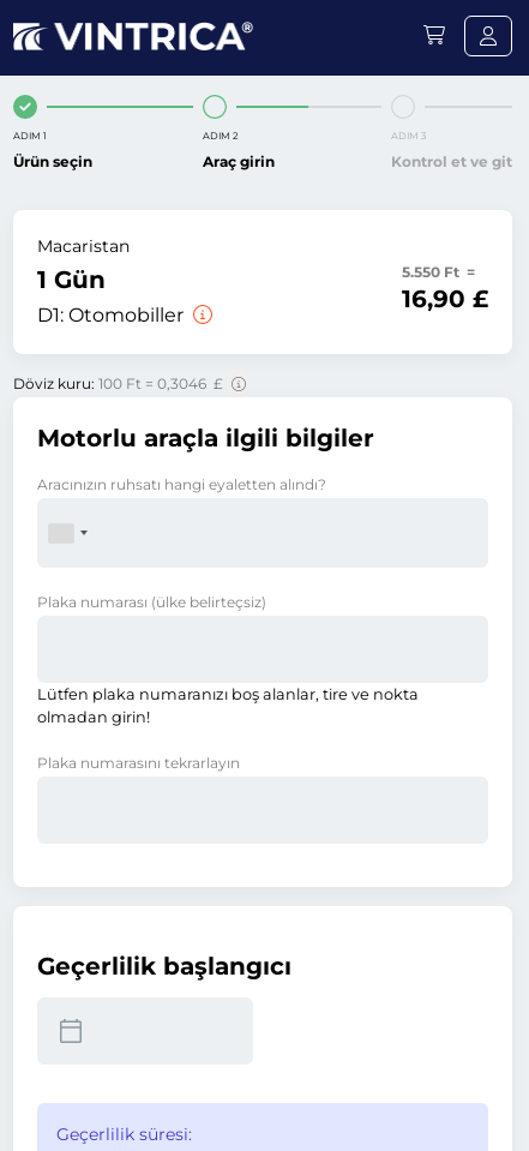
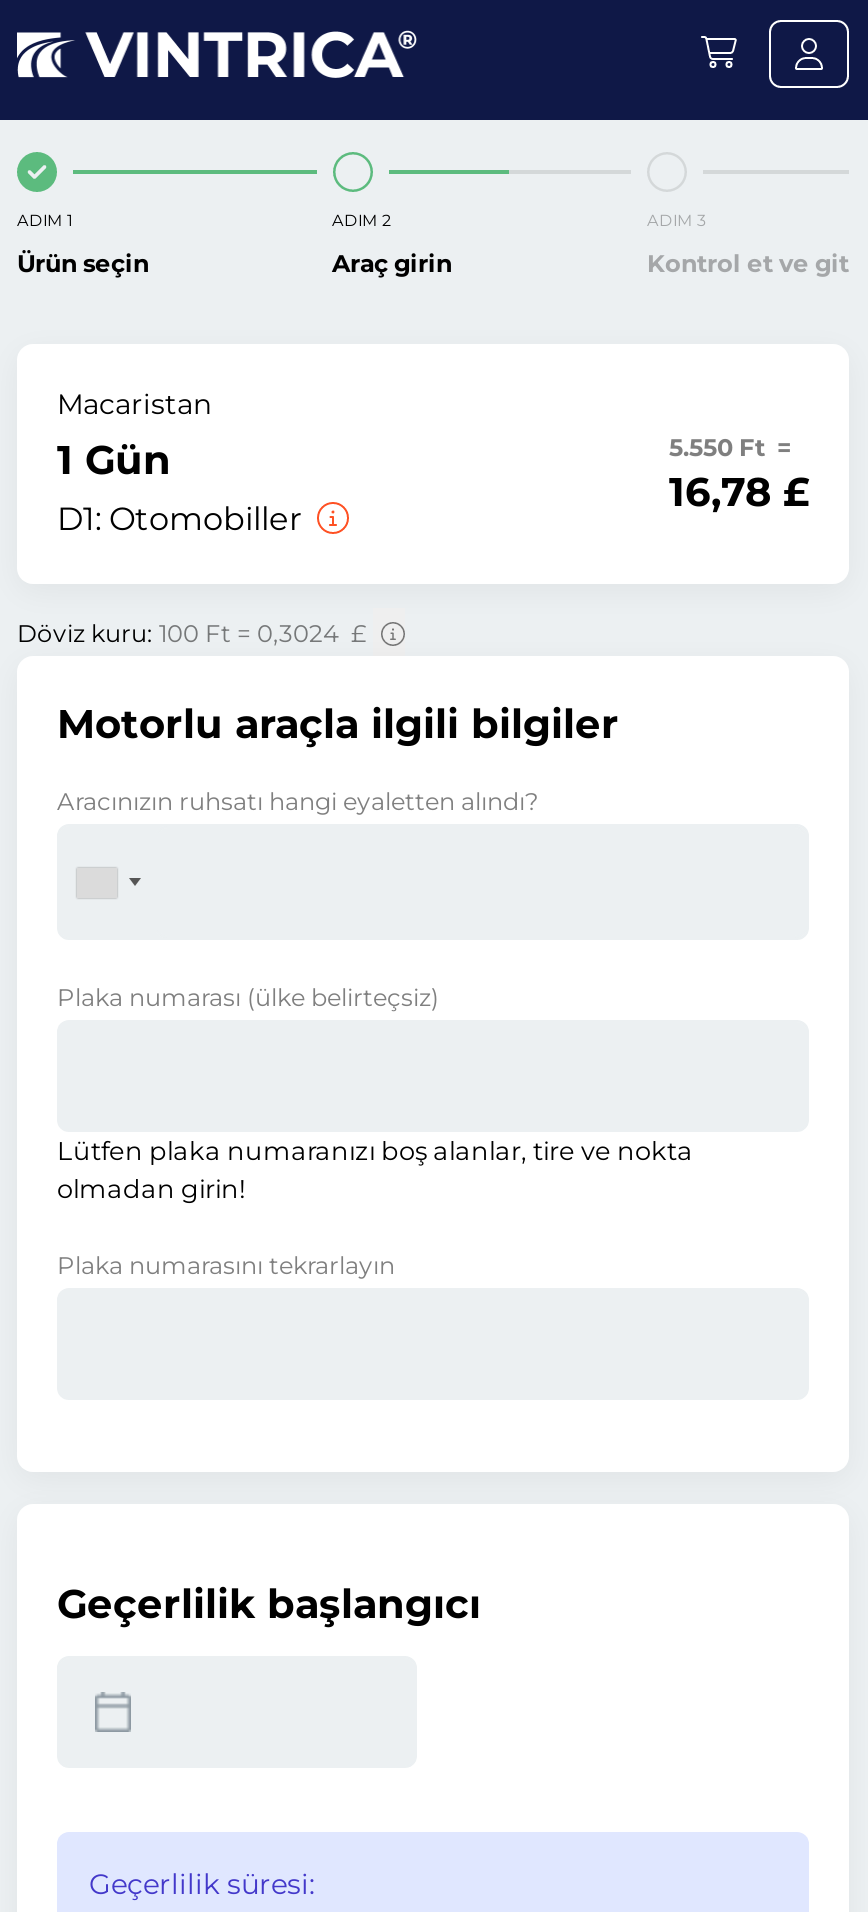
- 16,90 £
+ 16,78 £

- Döviz kuru: 100 Ft = 0,3046 £
+ Döviz kuru: 100 Ft = 0,3024 £
